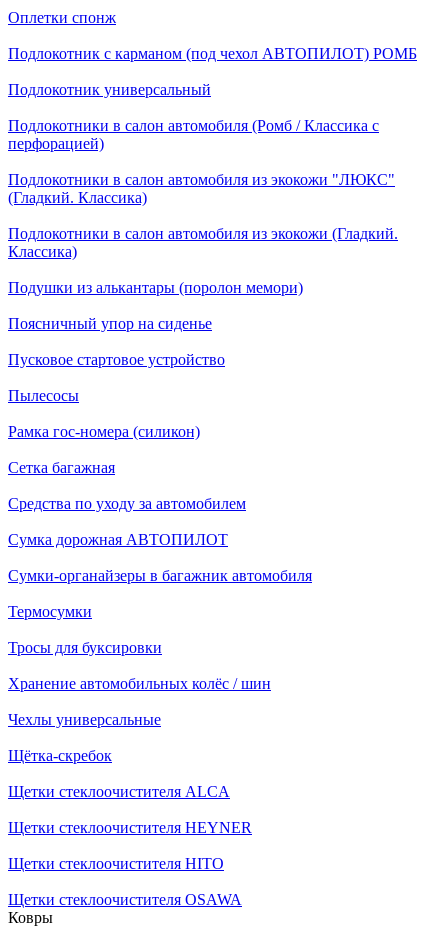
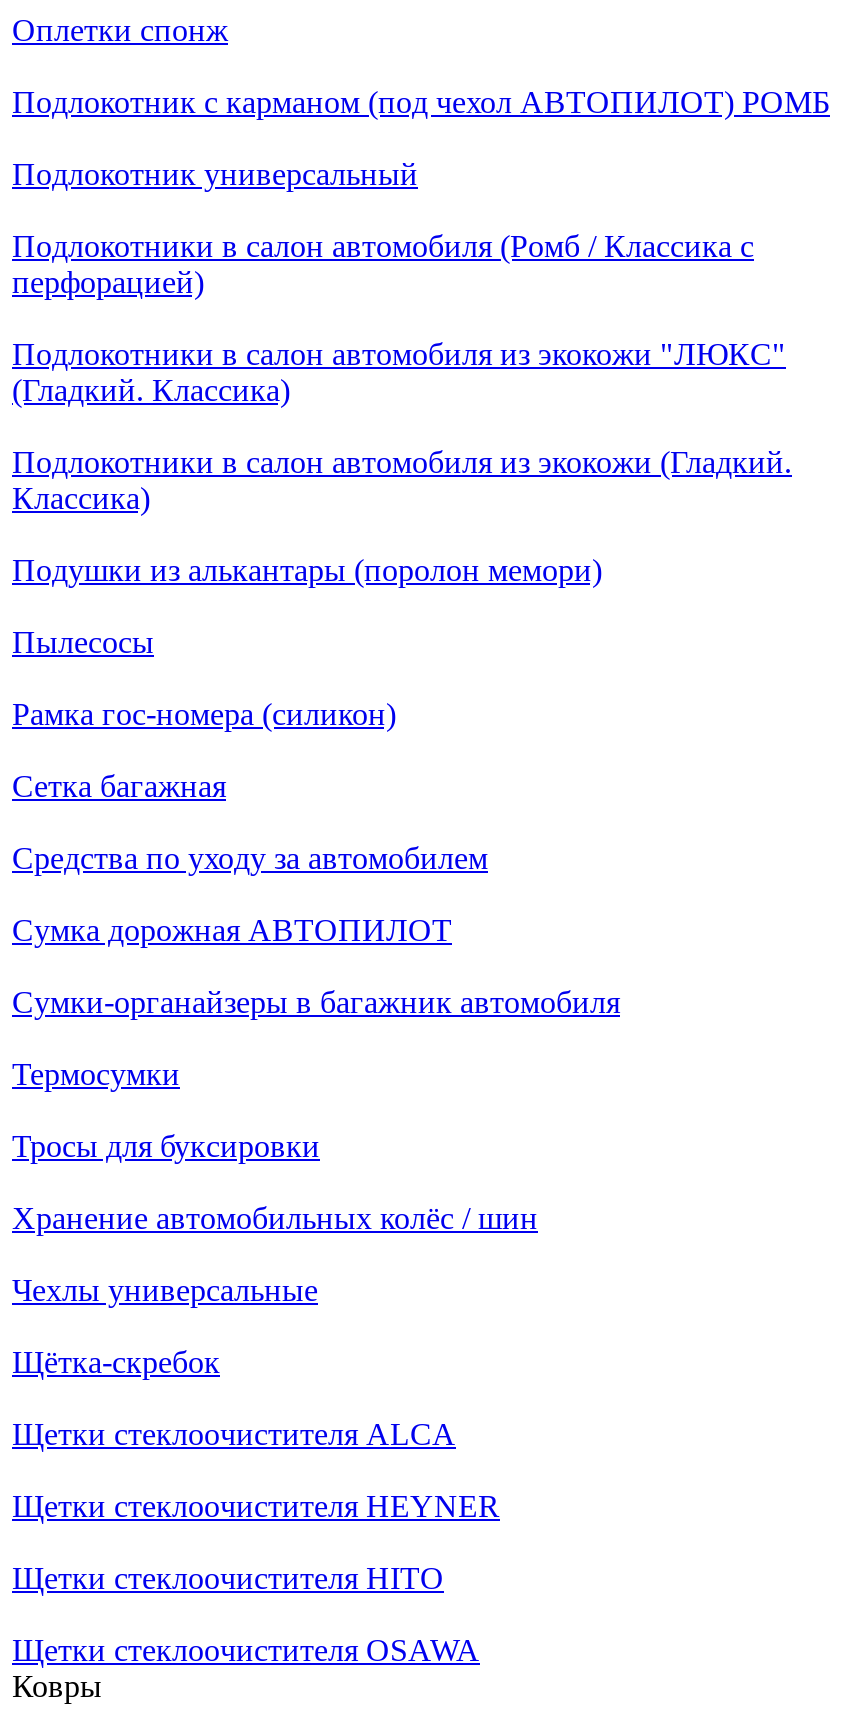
- Поясничный упор на сиденье
- Пусковое стартовое устройство
